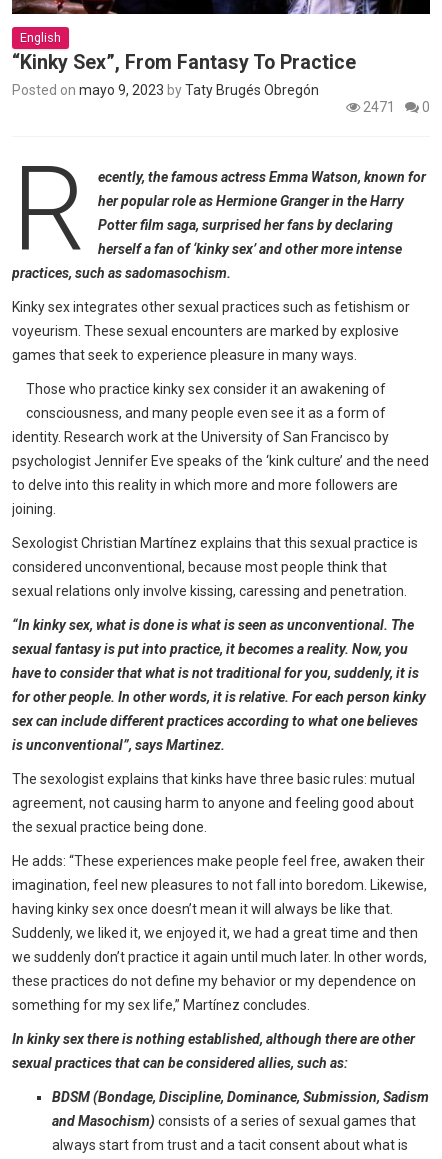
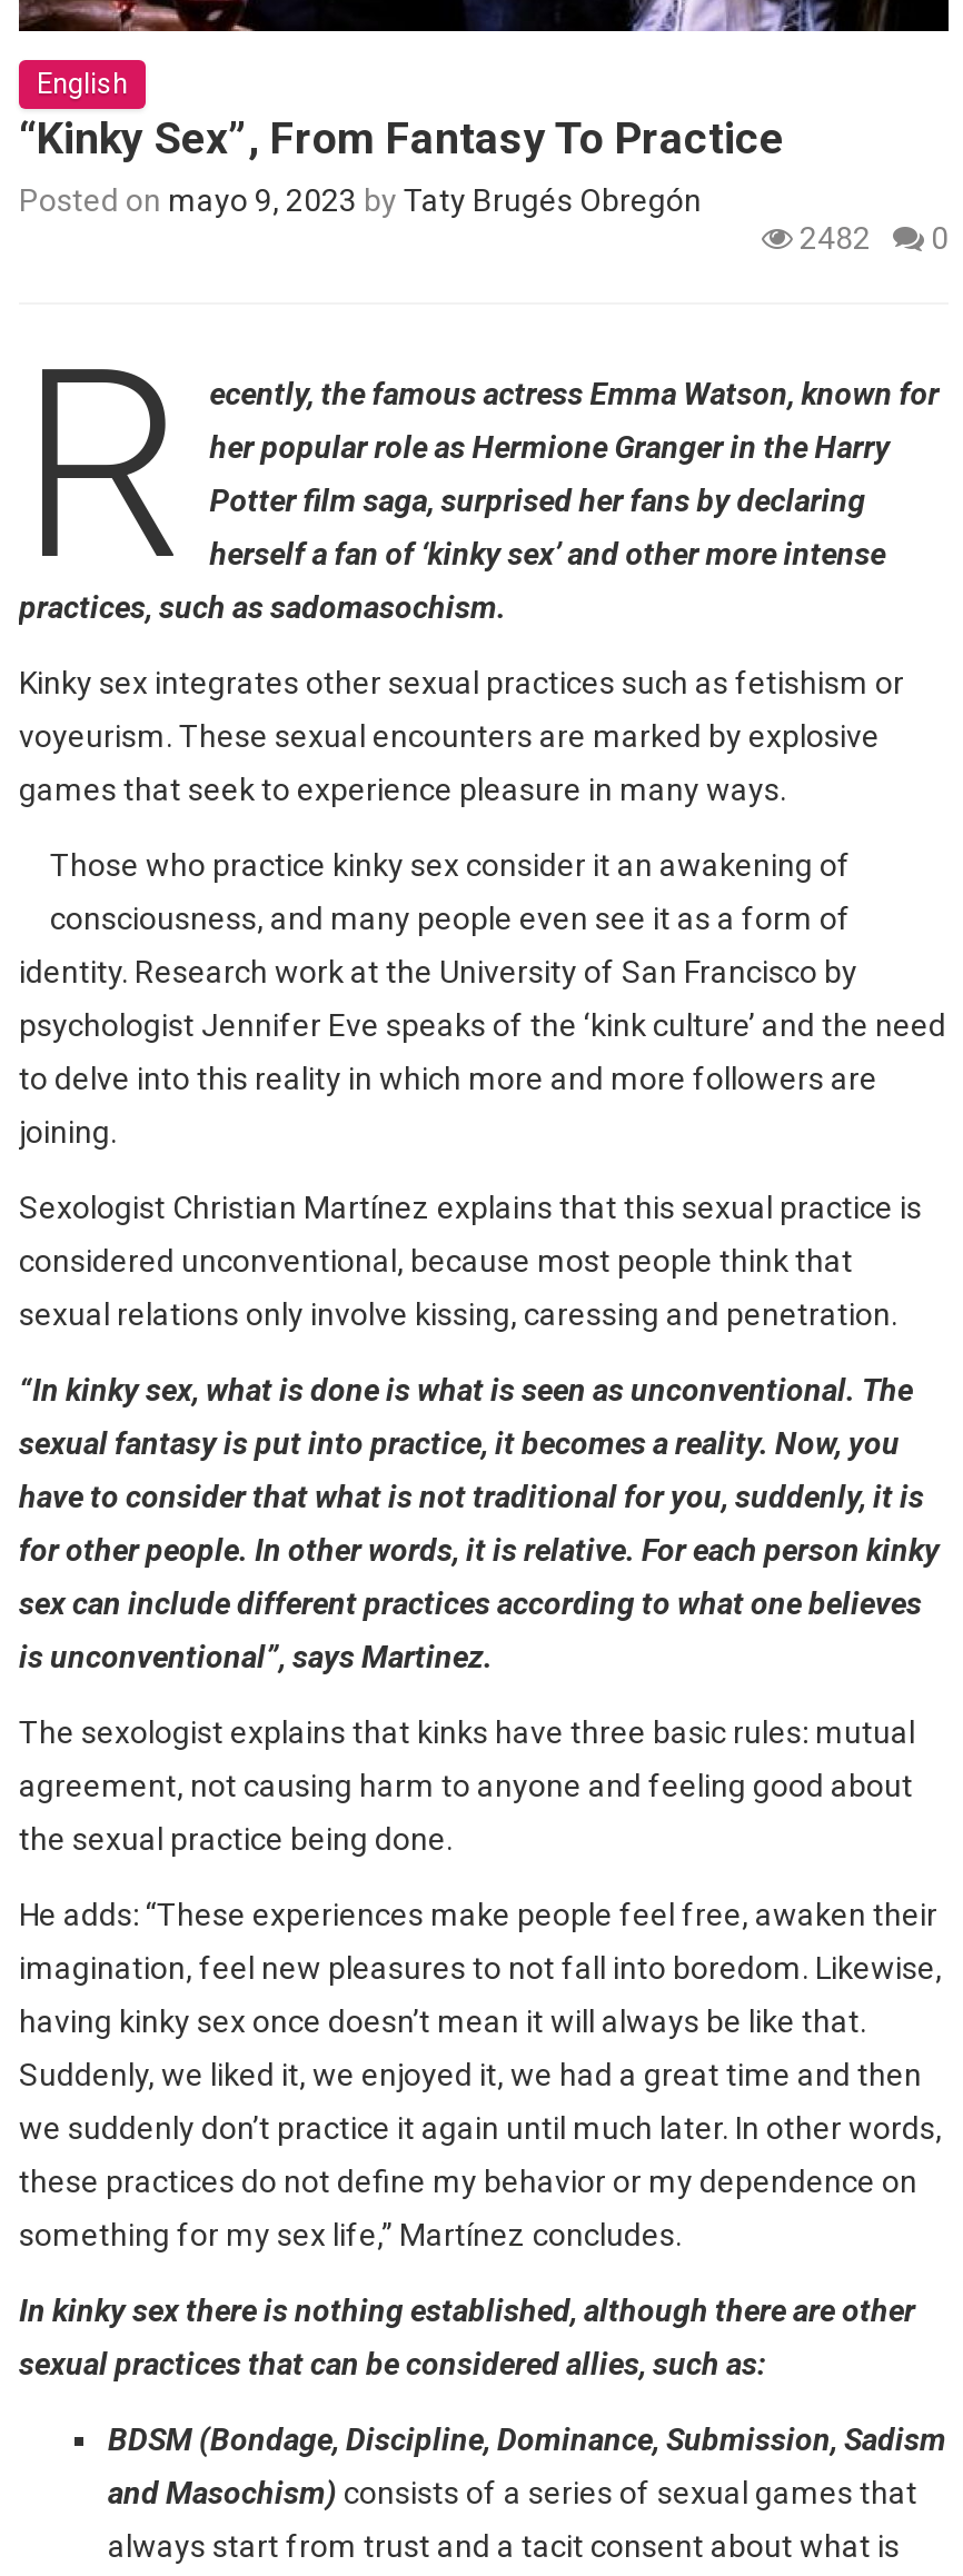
- 2471 0
+ 2482 0
